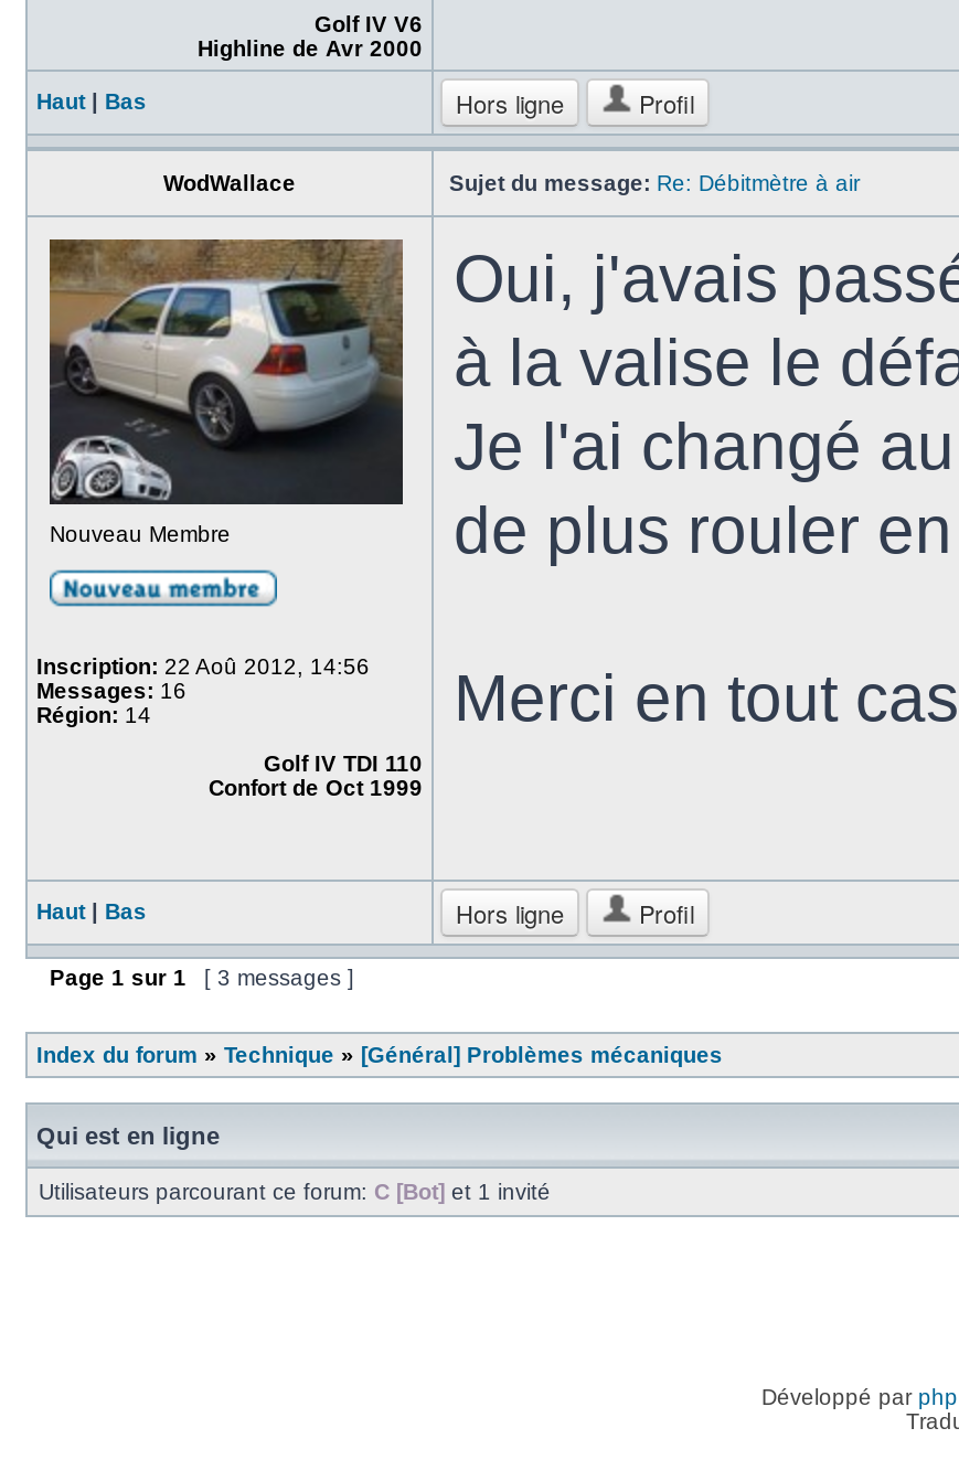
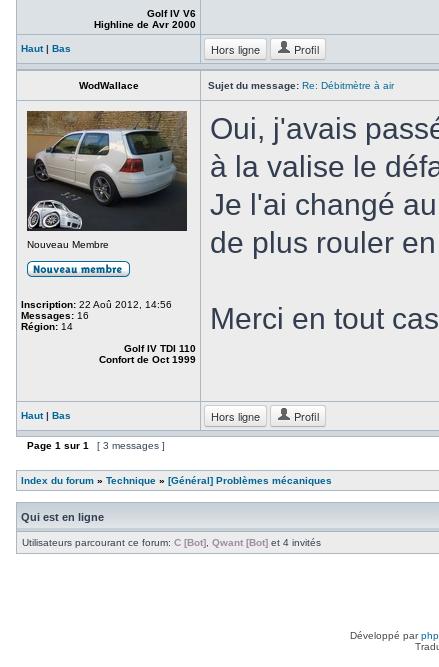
- Utilisateurs parcourant ce forum: C [Bot] et 1 invité
+ Utilisateurs parcourant ce forum: C [Bot], Qwant [Bot] et 4 invités
